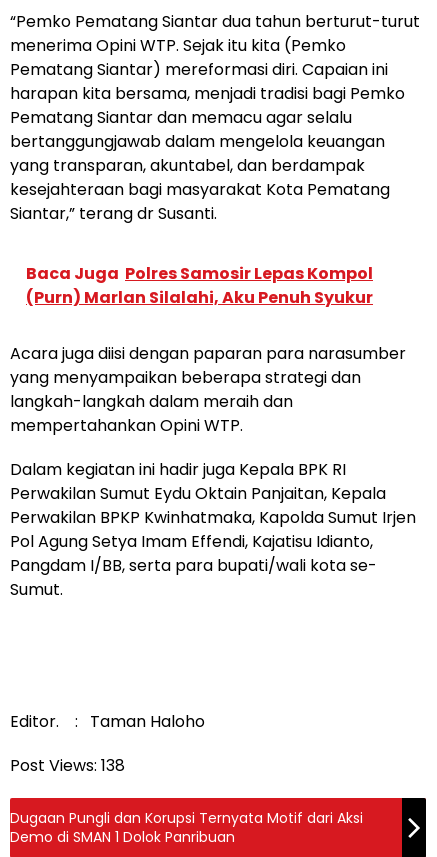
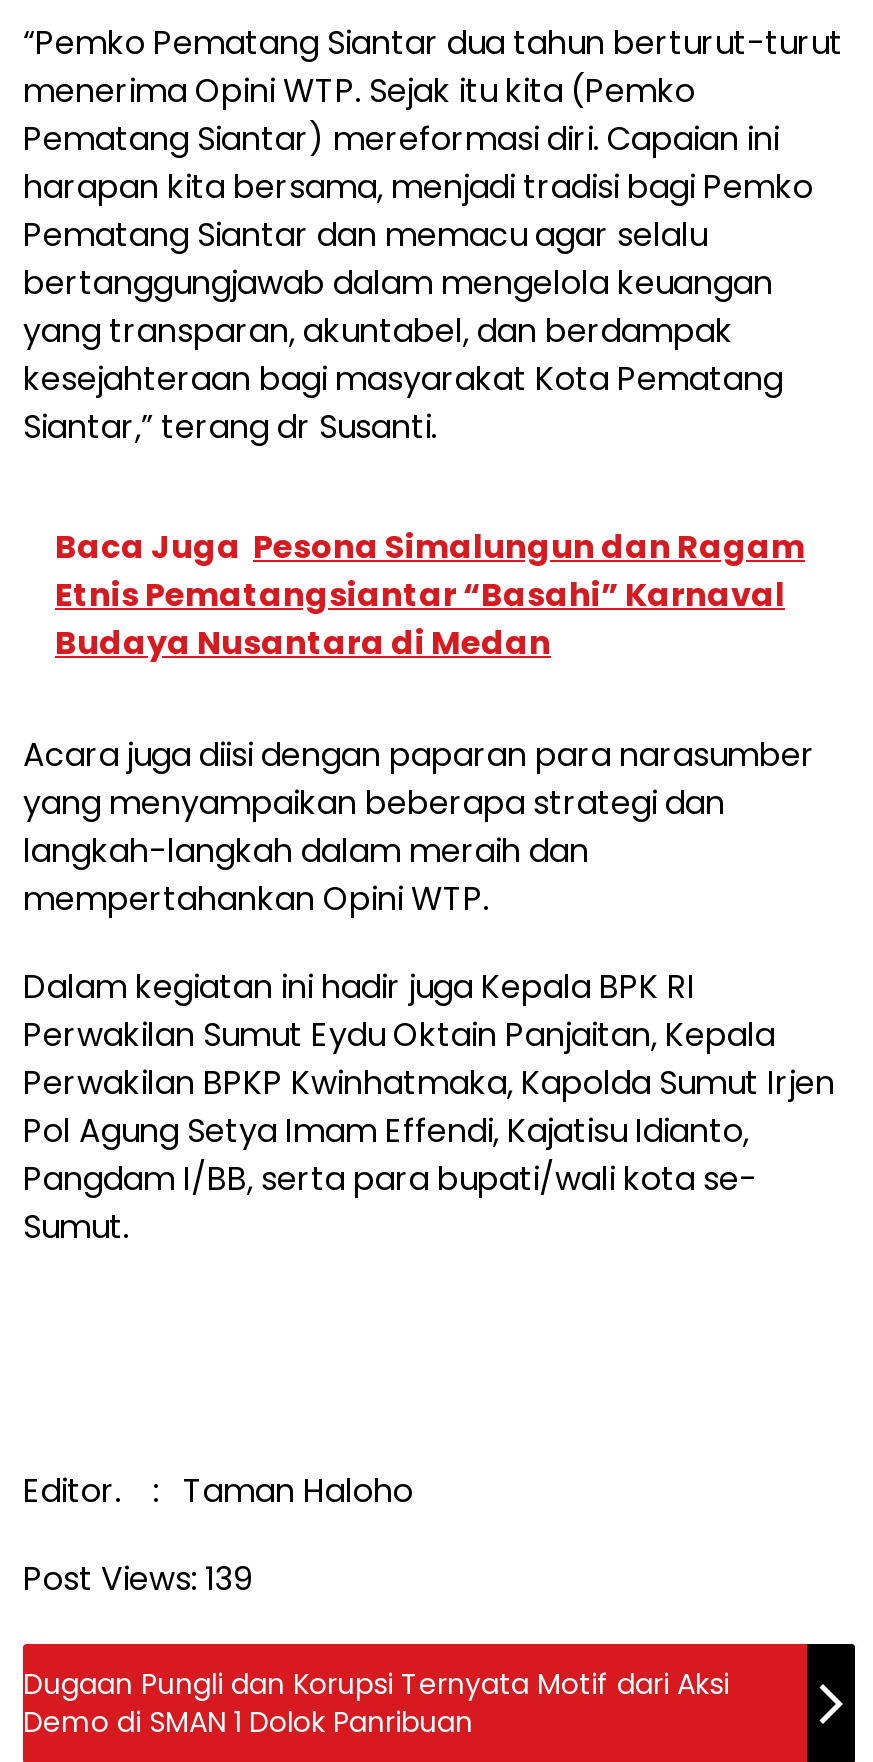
- Baca Juga Polres Samosir Lepas Kompol
- (Purn) Marlan Silalahi, Aku Penuh Syukur
+ Baca Juga Pesona Simalungun dan Ragam
+ Etnis Pematangsiantar “Basahi” Karnaval
+ Budaya Nusantara di Medan

- Post Views: 138
+ Post Views: 139
